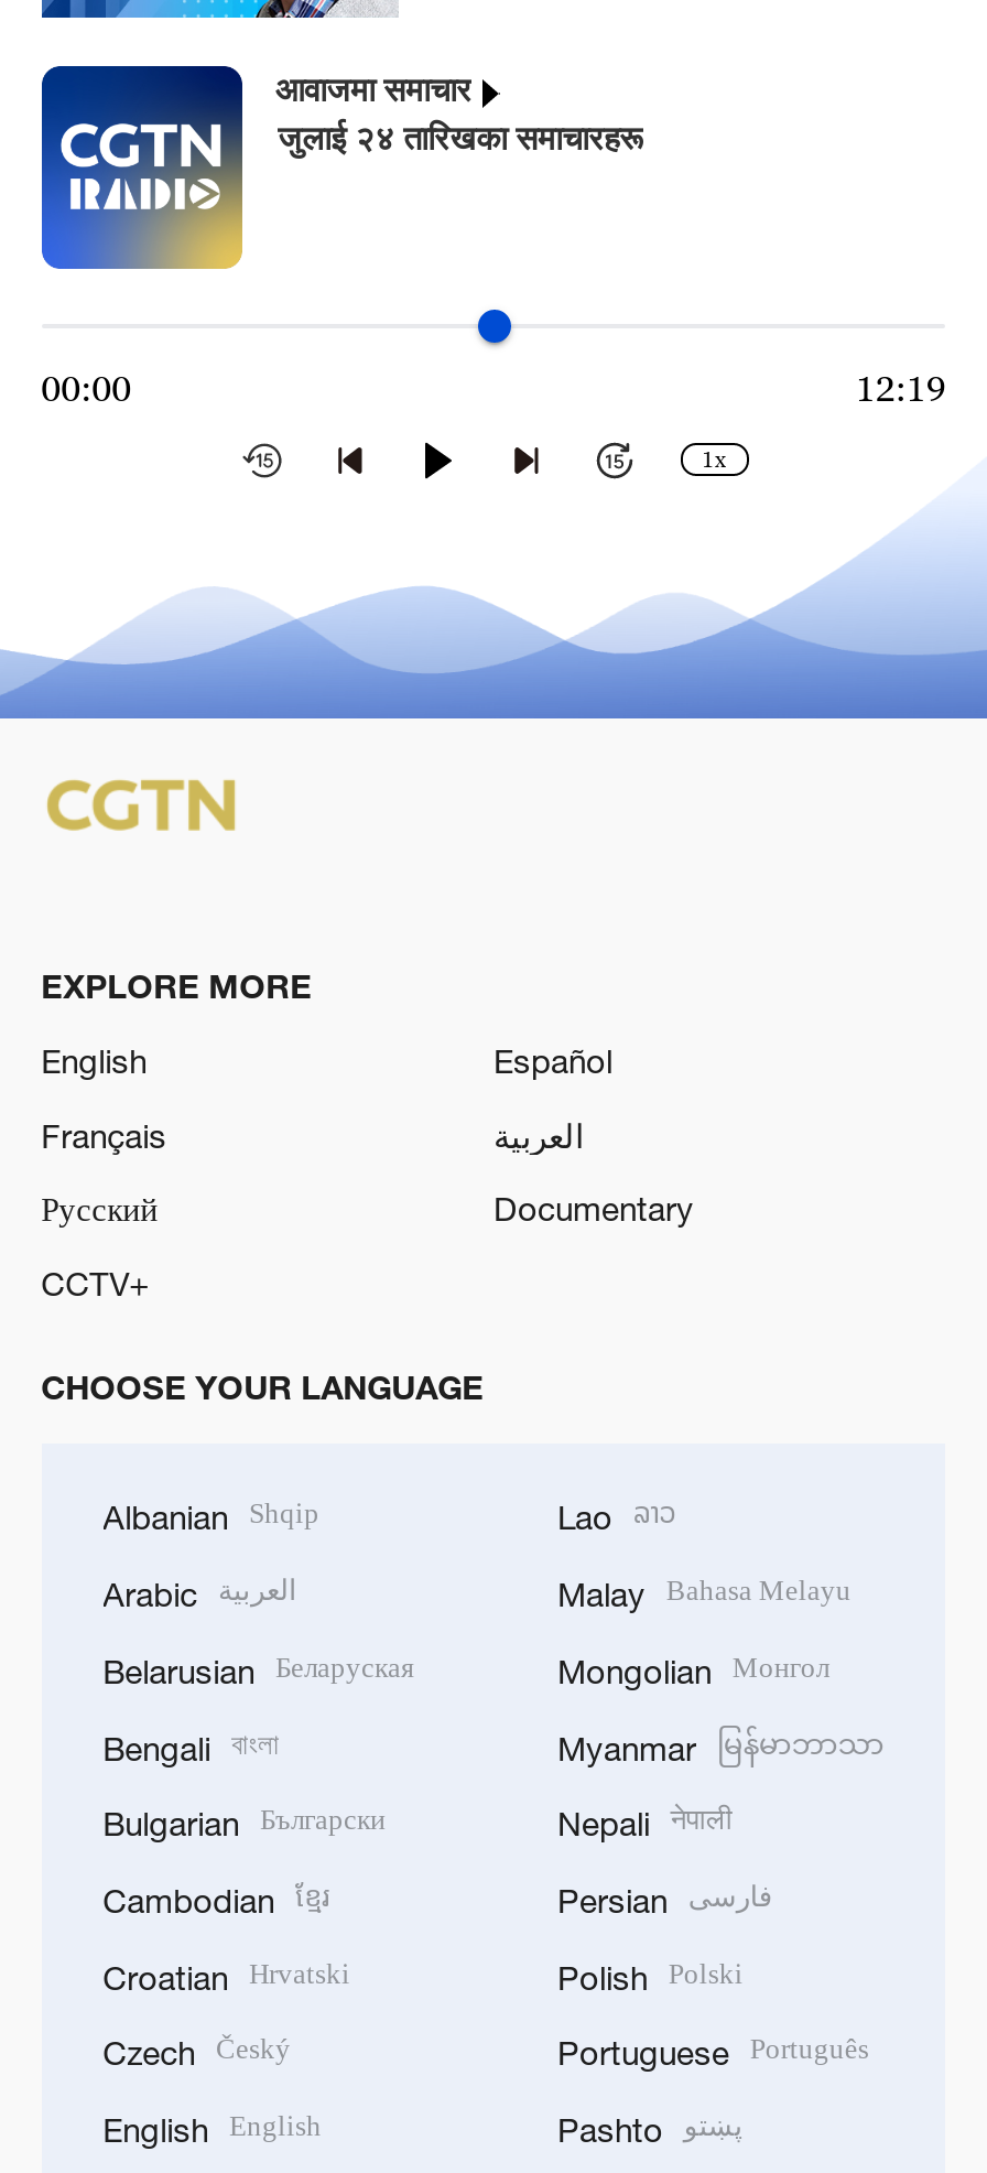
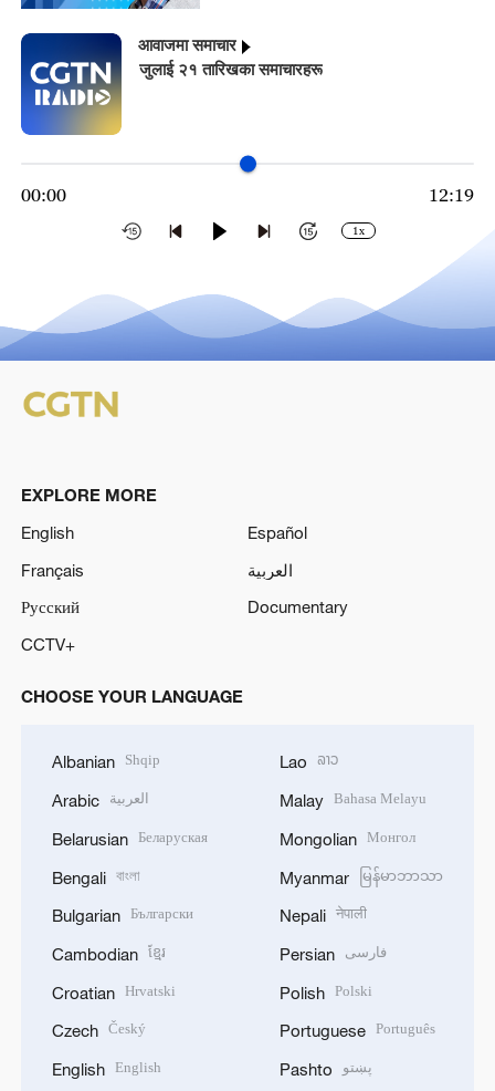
- जुलाई २४ तारिखका समाचारहरू
+ जुलाई २१ तारिखका समाचारहरू
